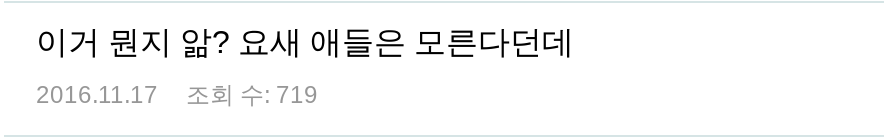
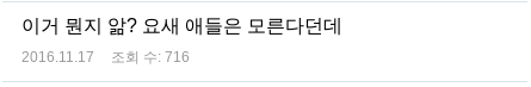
- 2016.11.17 조회 수: 719
+ 2016.11.17 조회 수: 716
